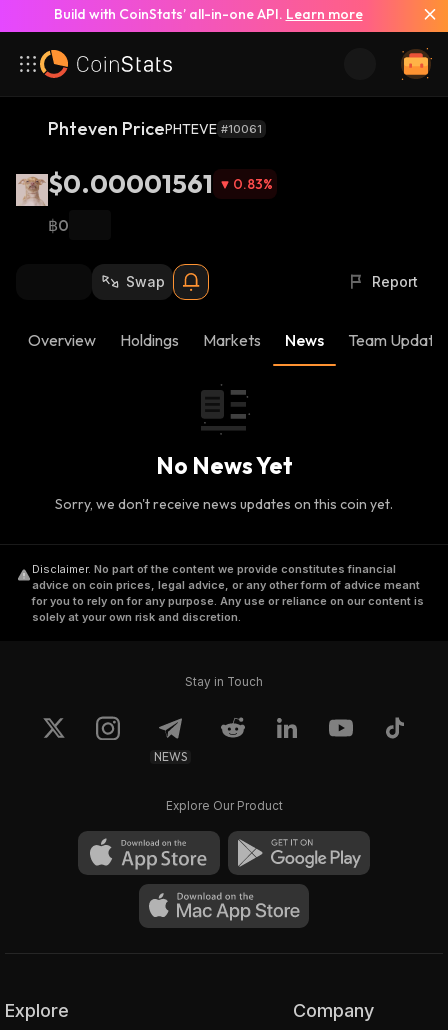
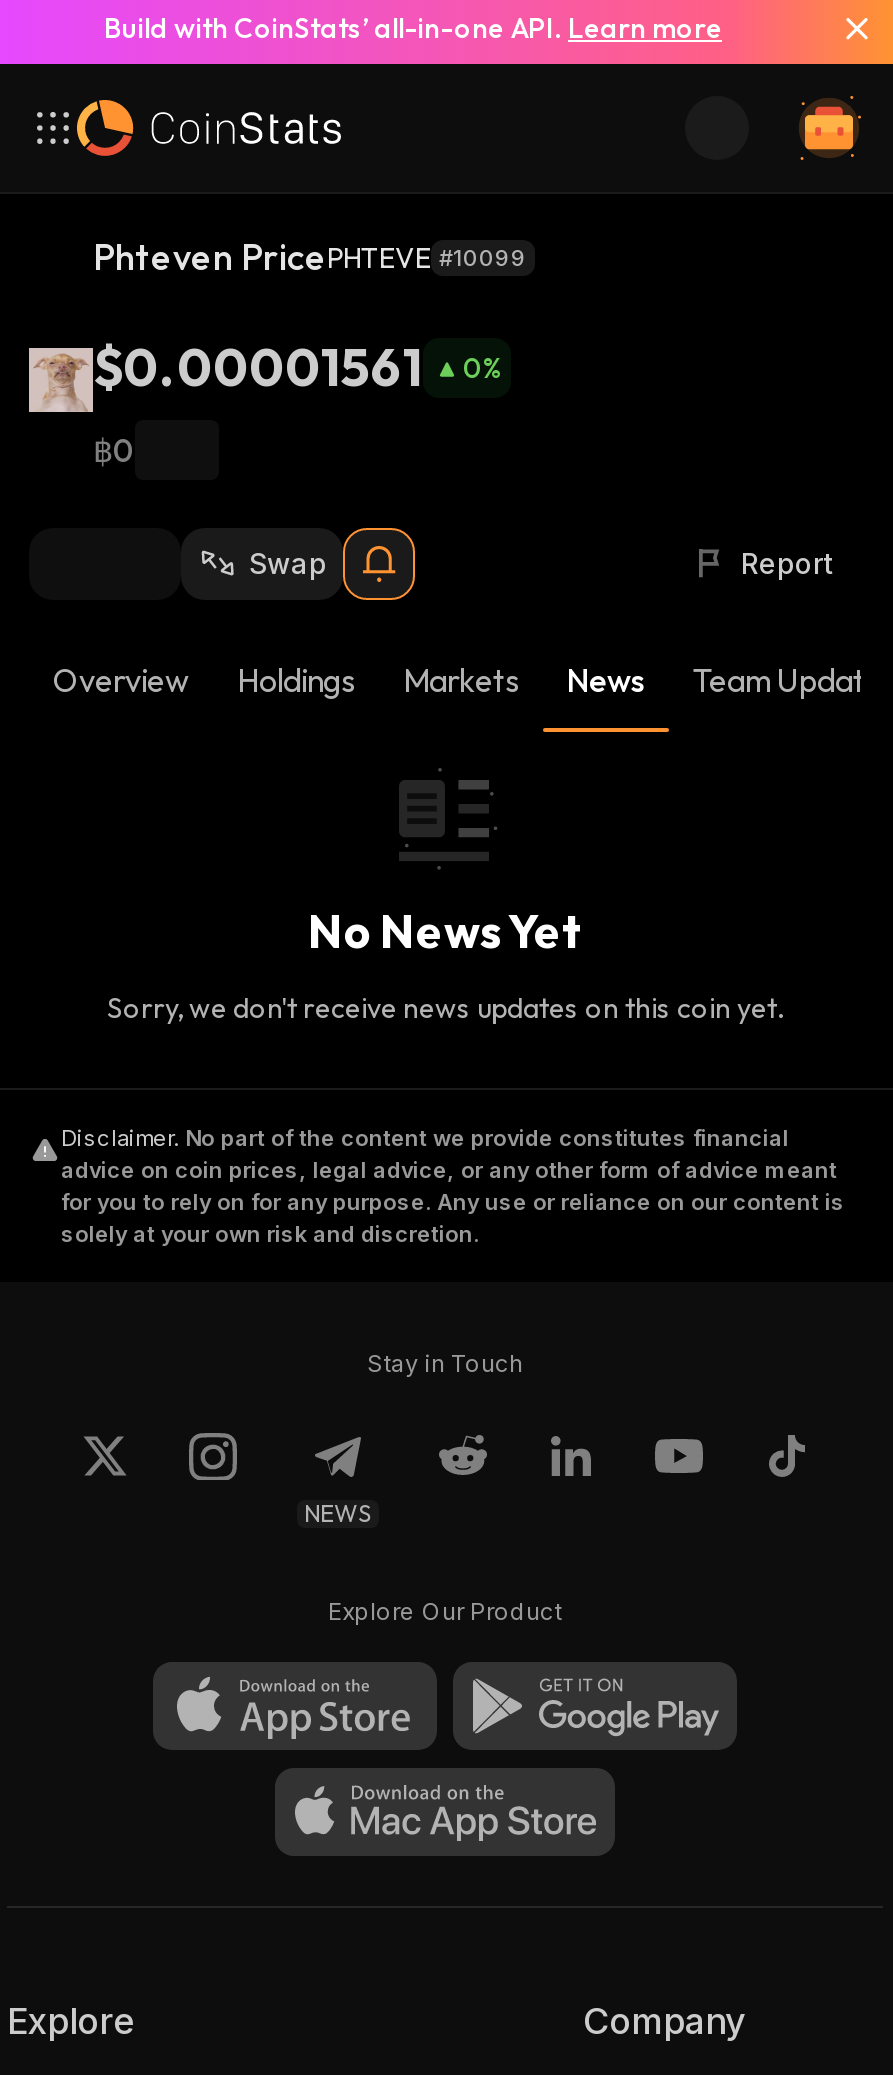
- Phteven PricePHTEVE #10061
+ Phteven PricePHTEVE #10099

- $0.00001561 0.83%
+ $0.00001561 0%
